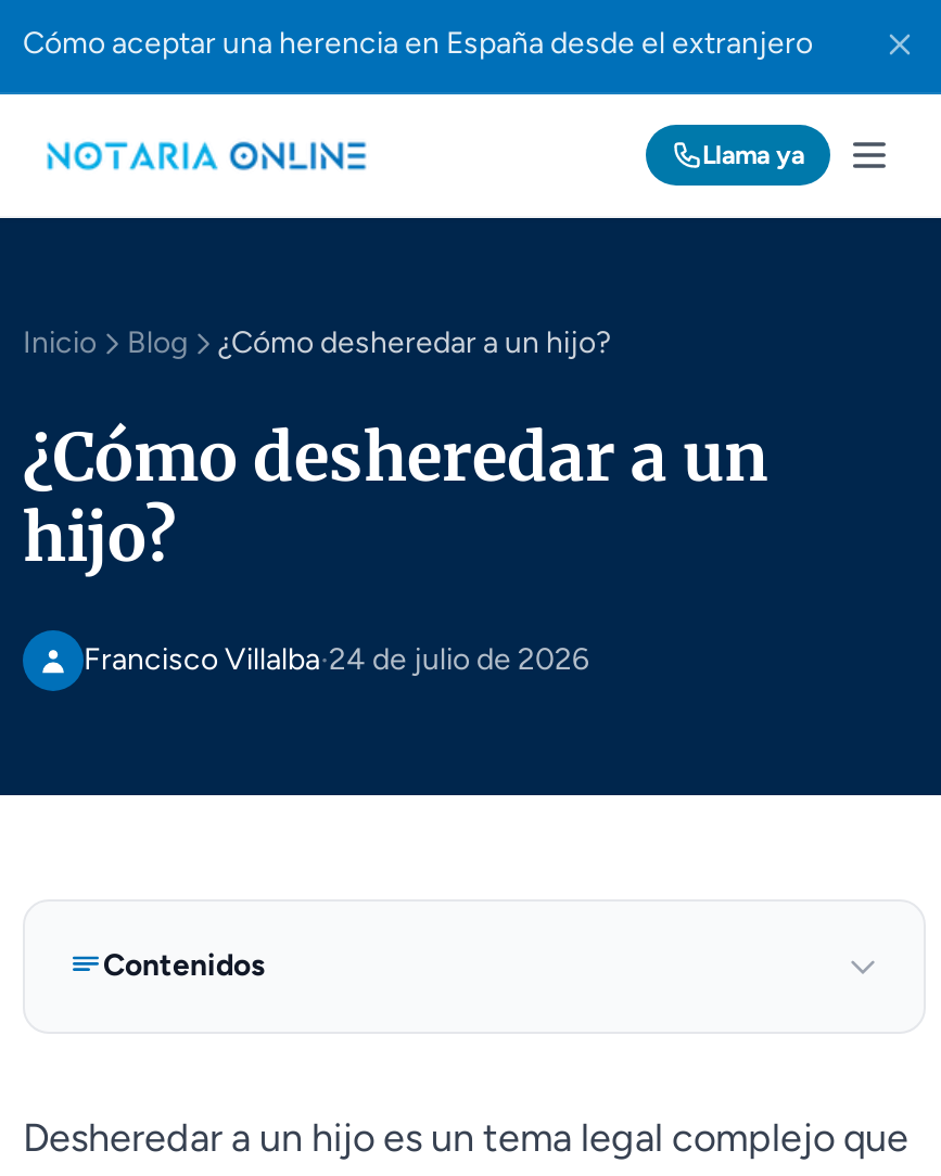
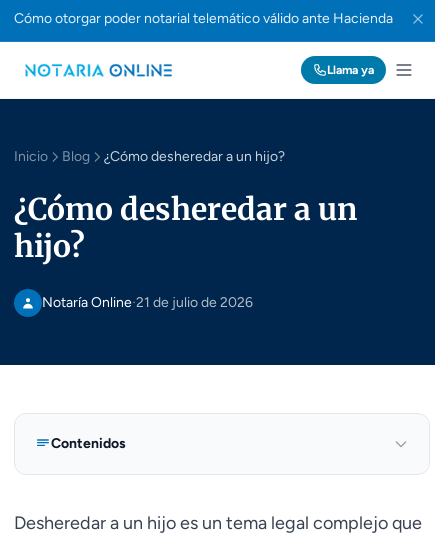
- Cómo aceptar una herencia en España desde el extranjero
+ Cómo otorgar poder notarial telemático válido ante Hacienda

- Francisco Villalba·24 de julio de 2026
+ Notaría Online·21 de julio de 2026
